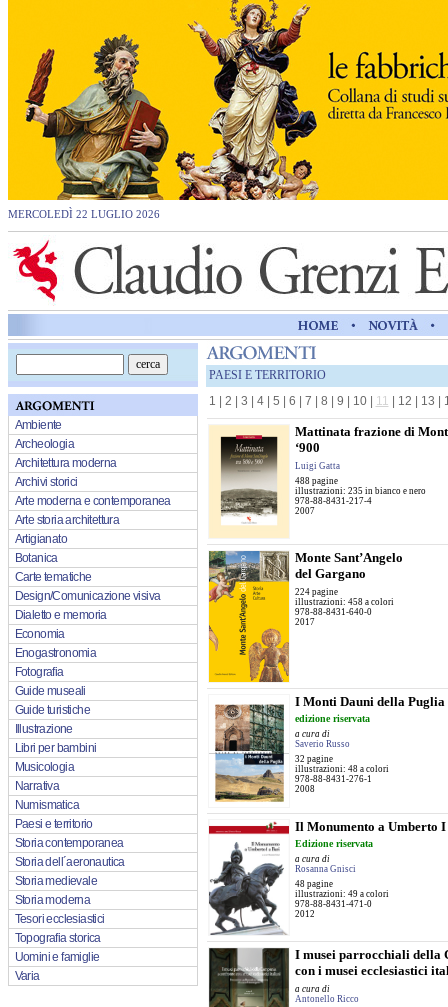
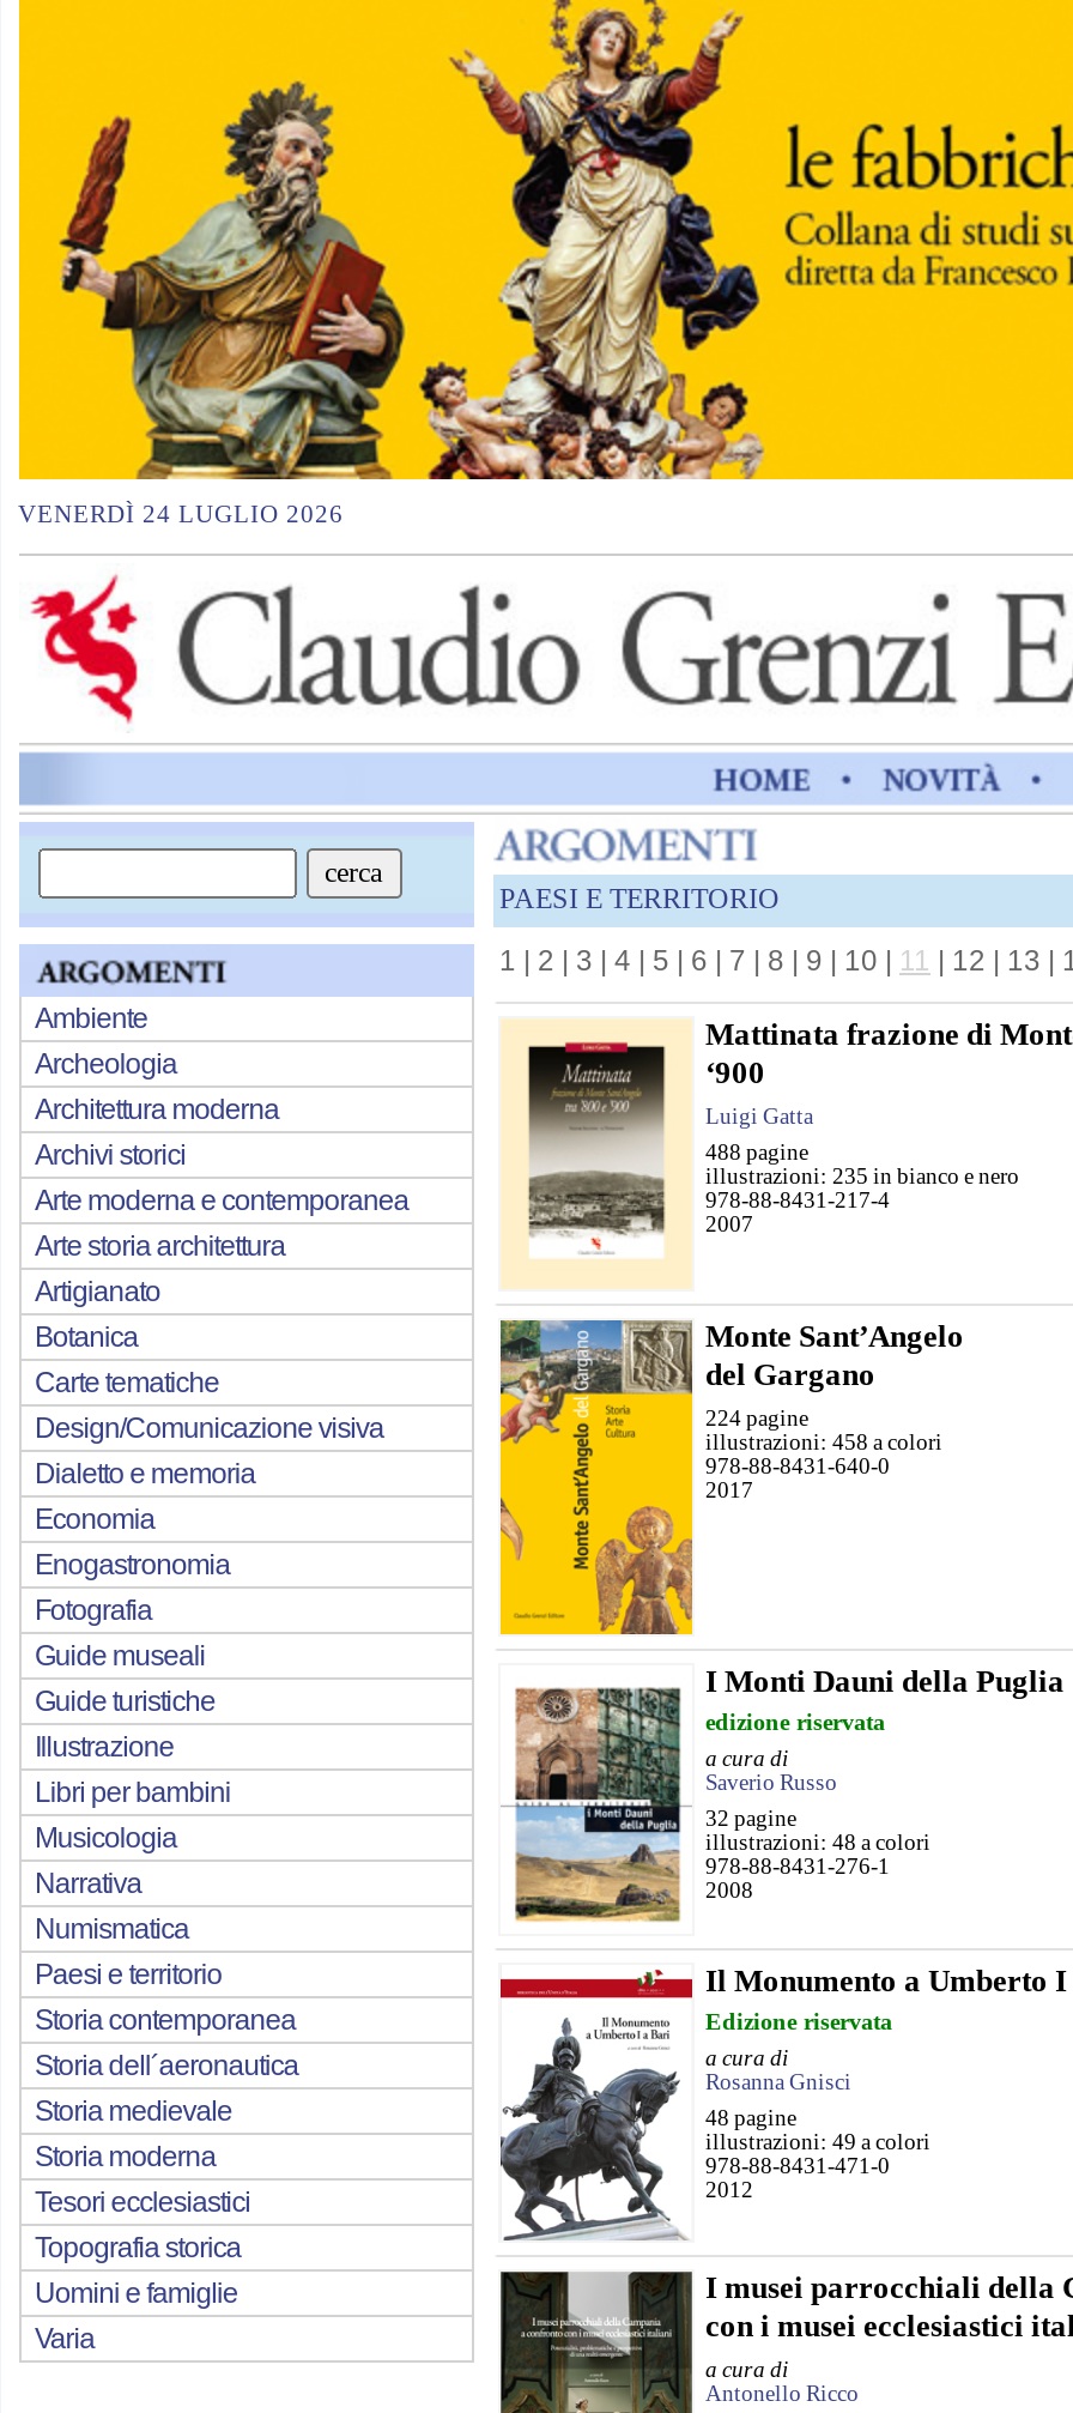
- MERCOLEDÌ 22 LUGLIO 2026
+ VENERDÌ 24 LUGLIO 2026
